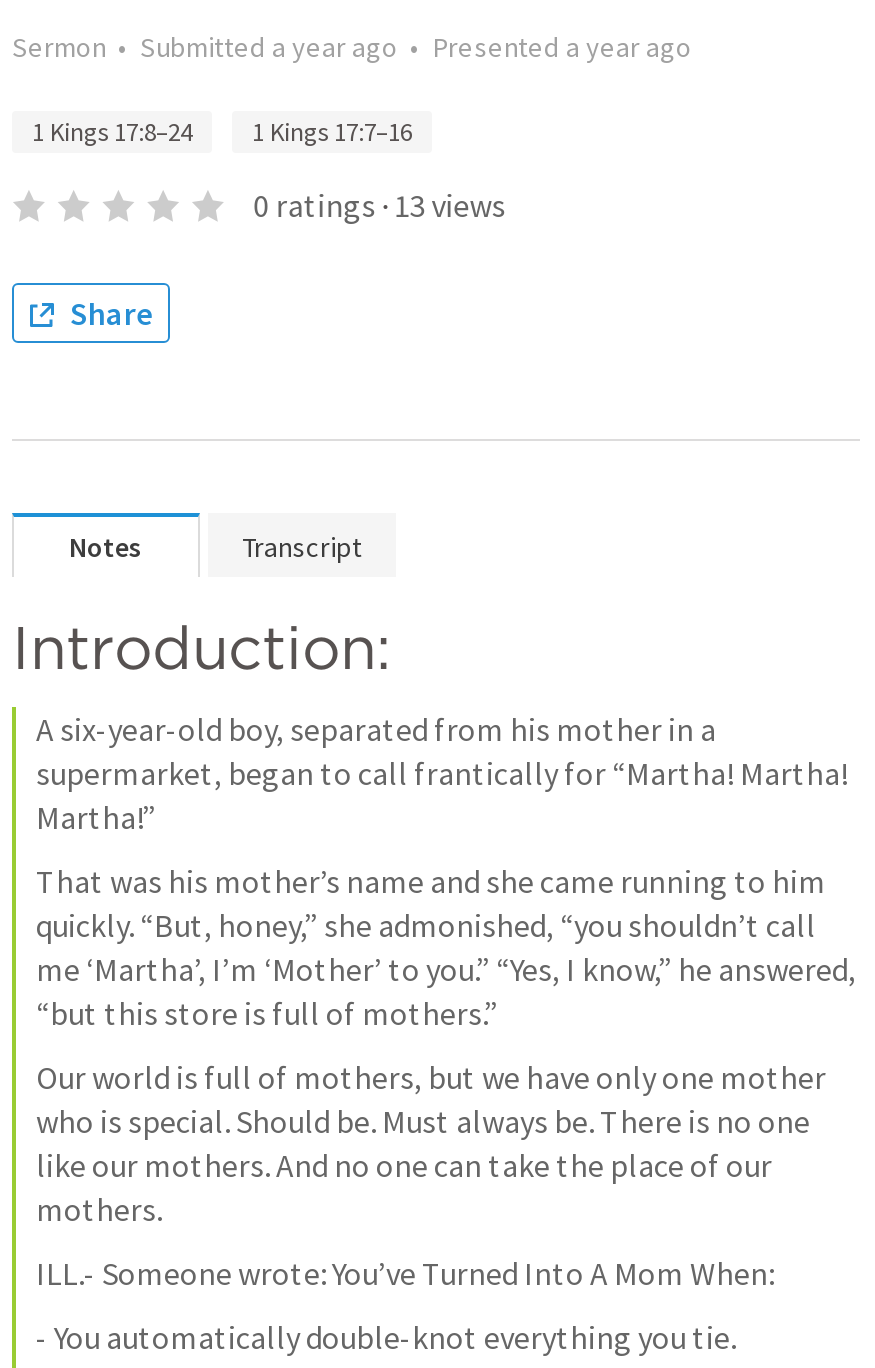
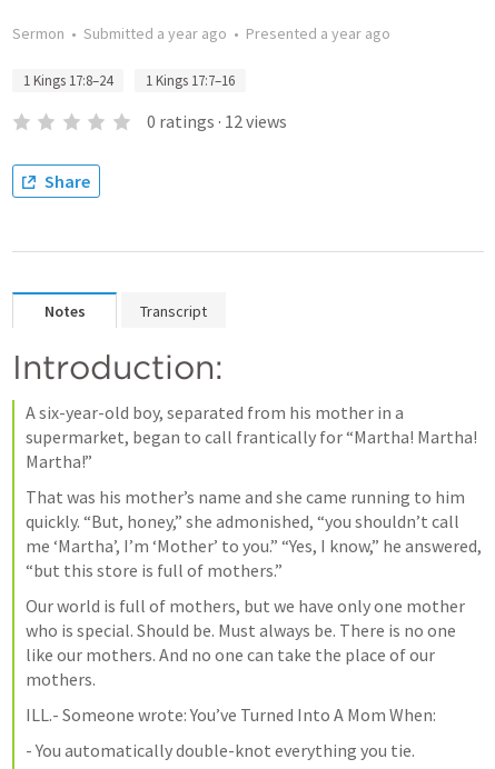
- 0 ratings · 13 views
+ 0 ratings · 12 views
